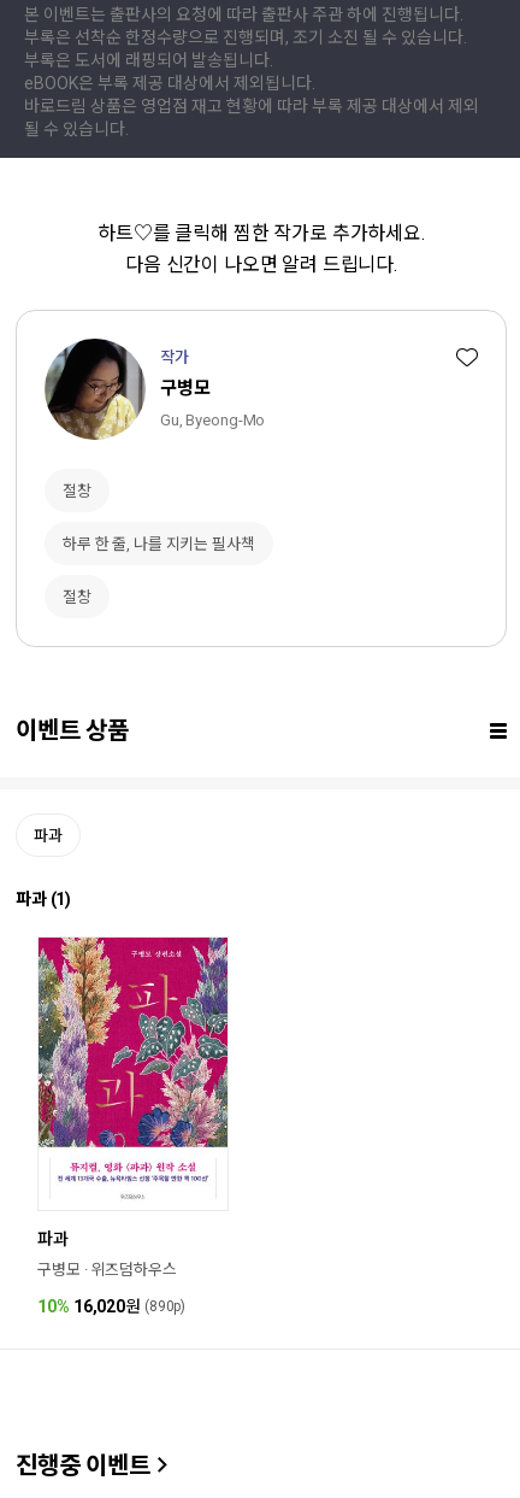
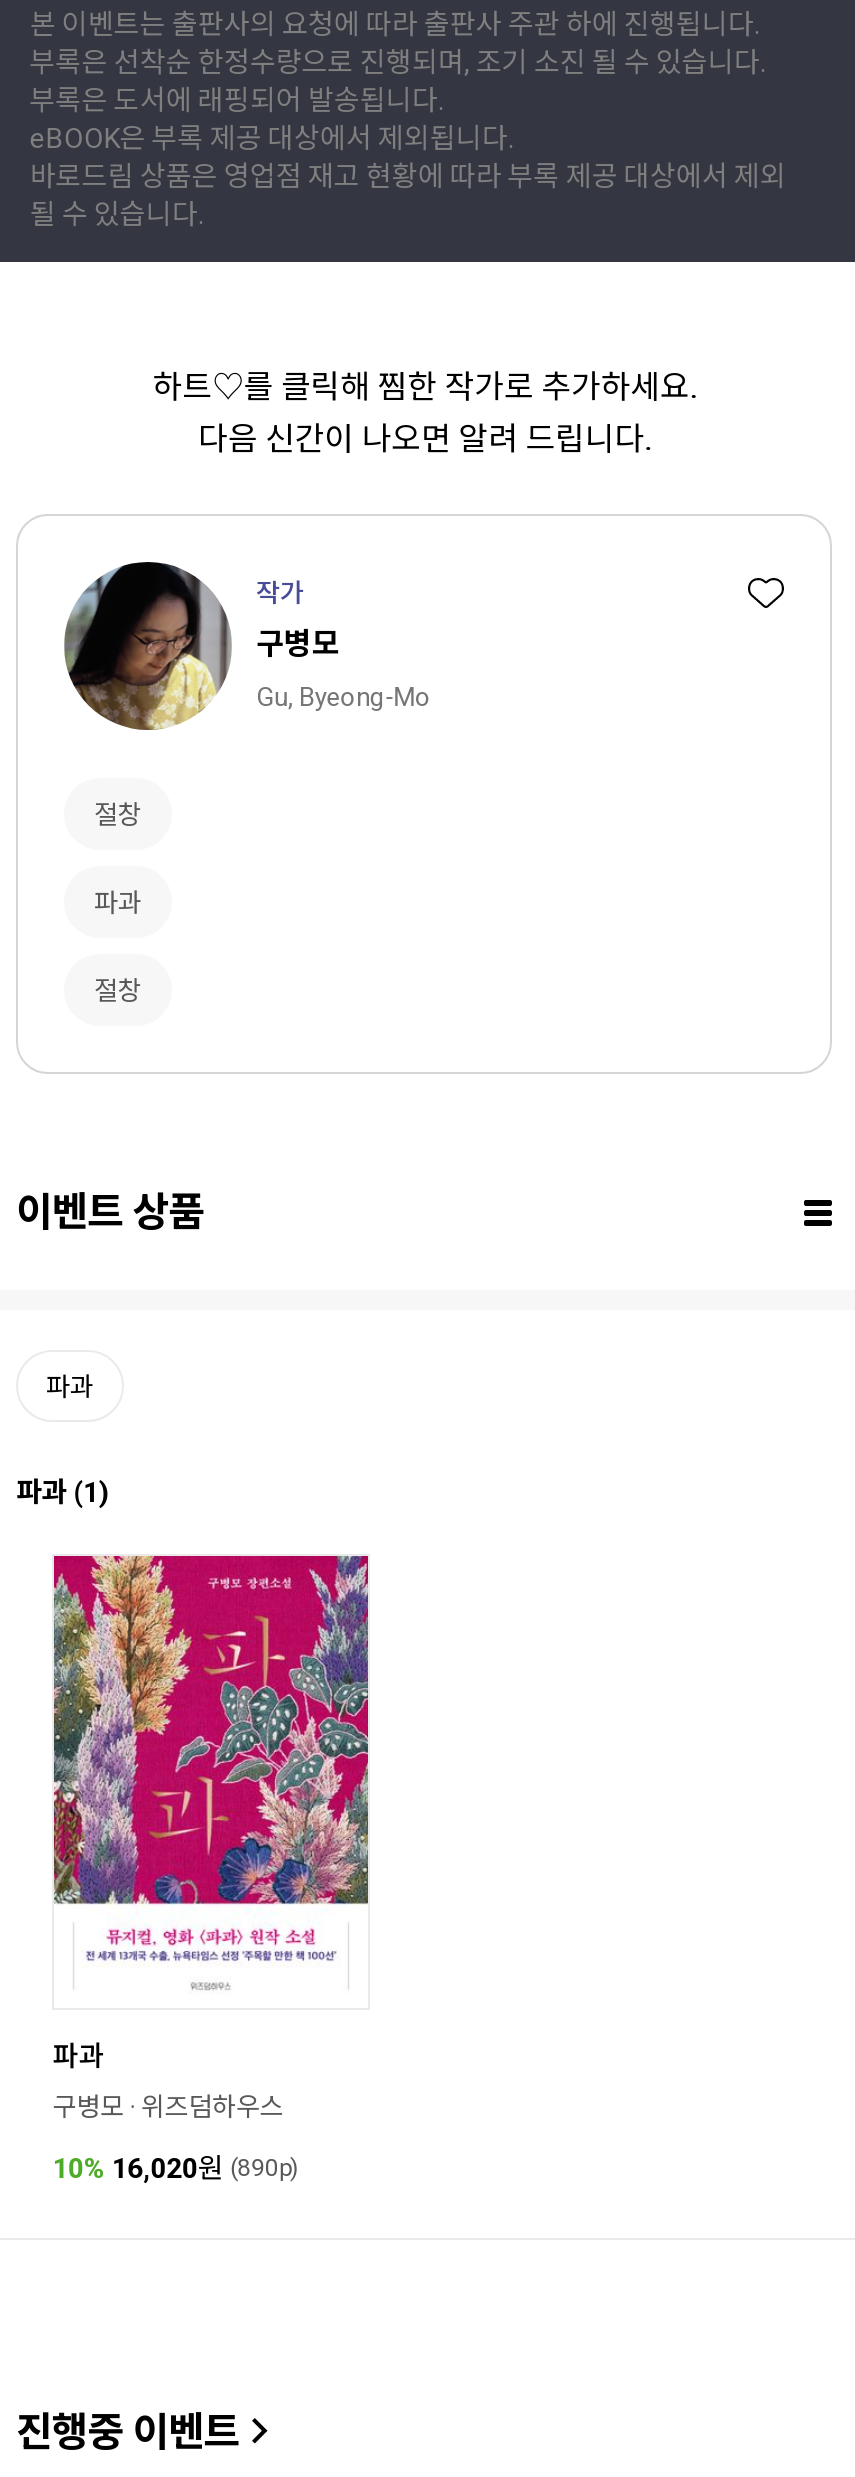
- 하루 한 줄, 나를 지키는 필사책
+ 파과
